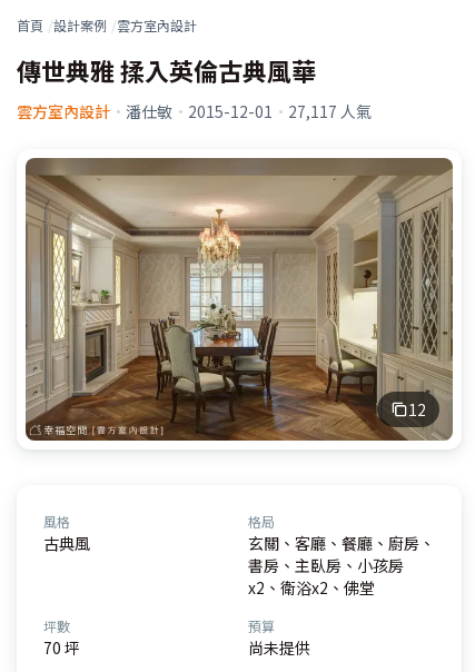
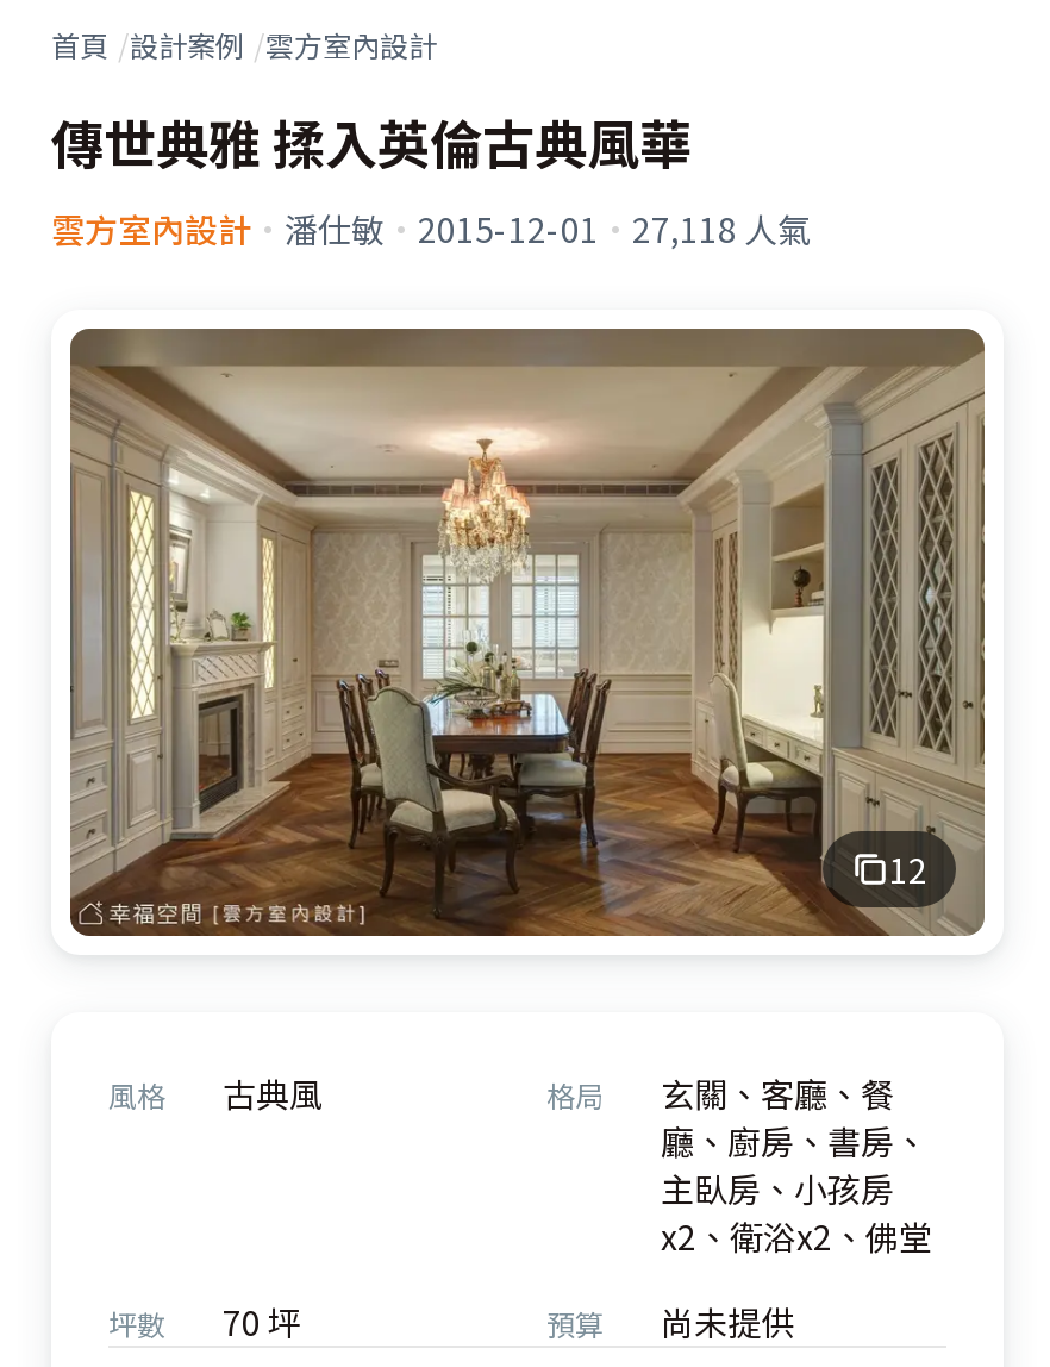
- 雲方室內設計·潘仕敏· 2015-12-01 · 27,117人氣
+ 雲方室內設計·潘仕敏· 2015-12-01 · 27,118人氣
